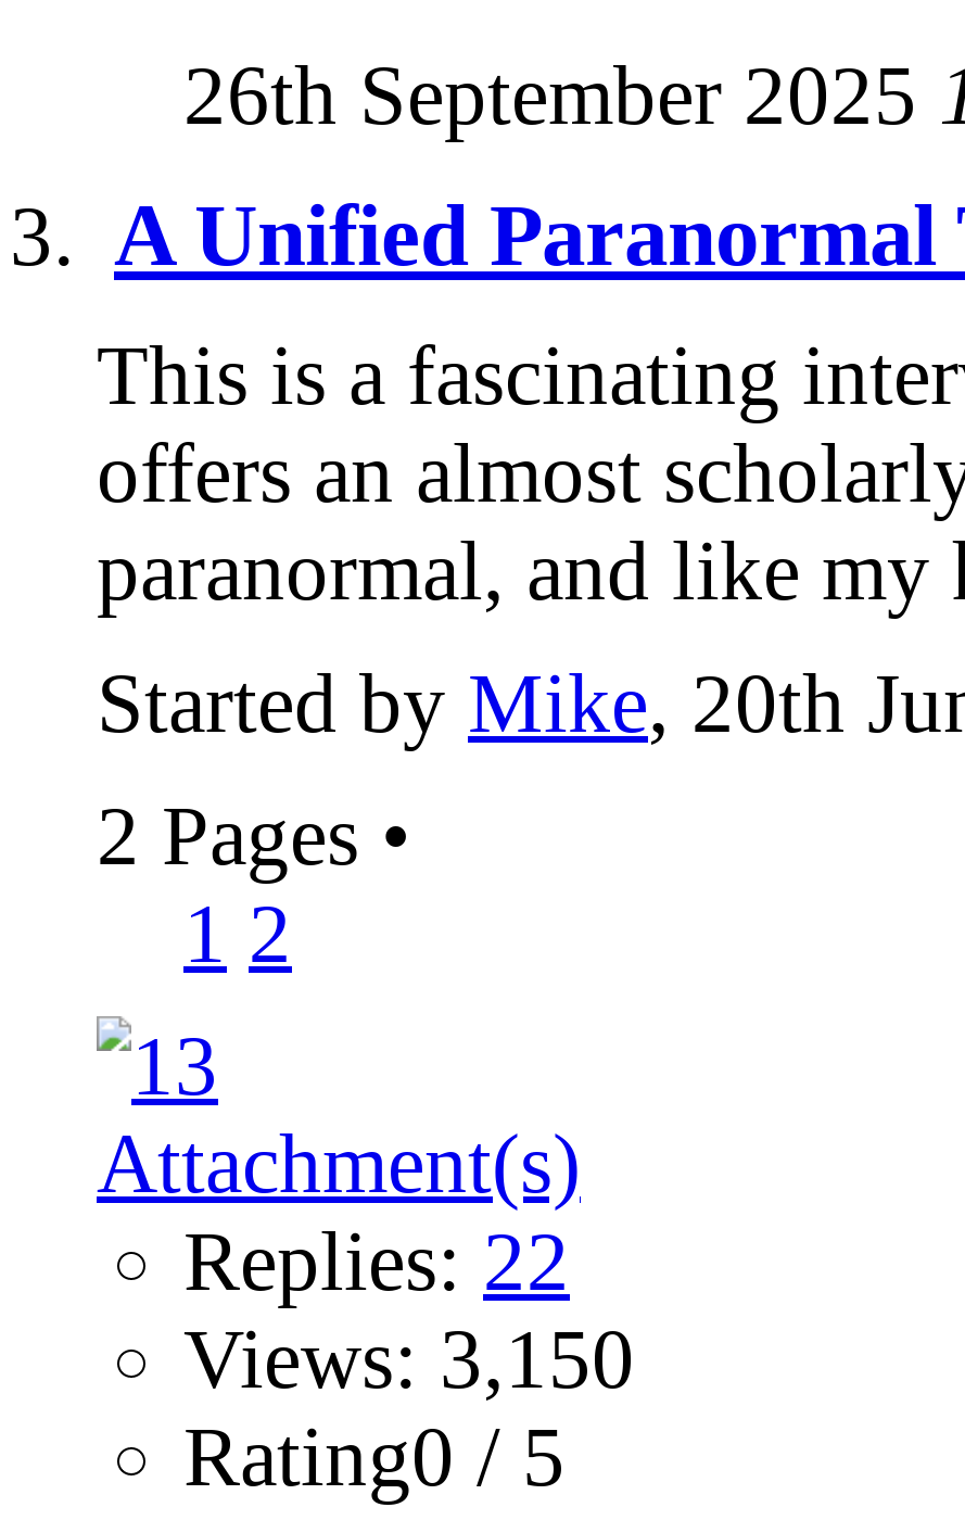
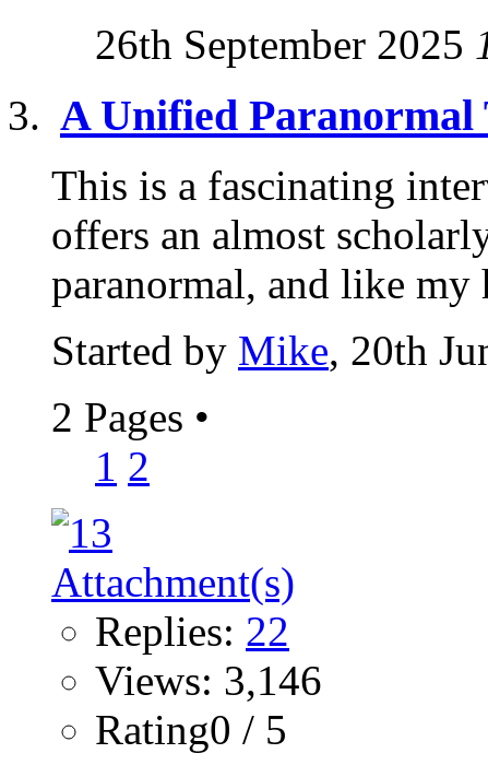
- Views: 3,150
+ Views: 3,146
